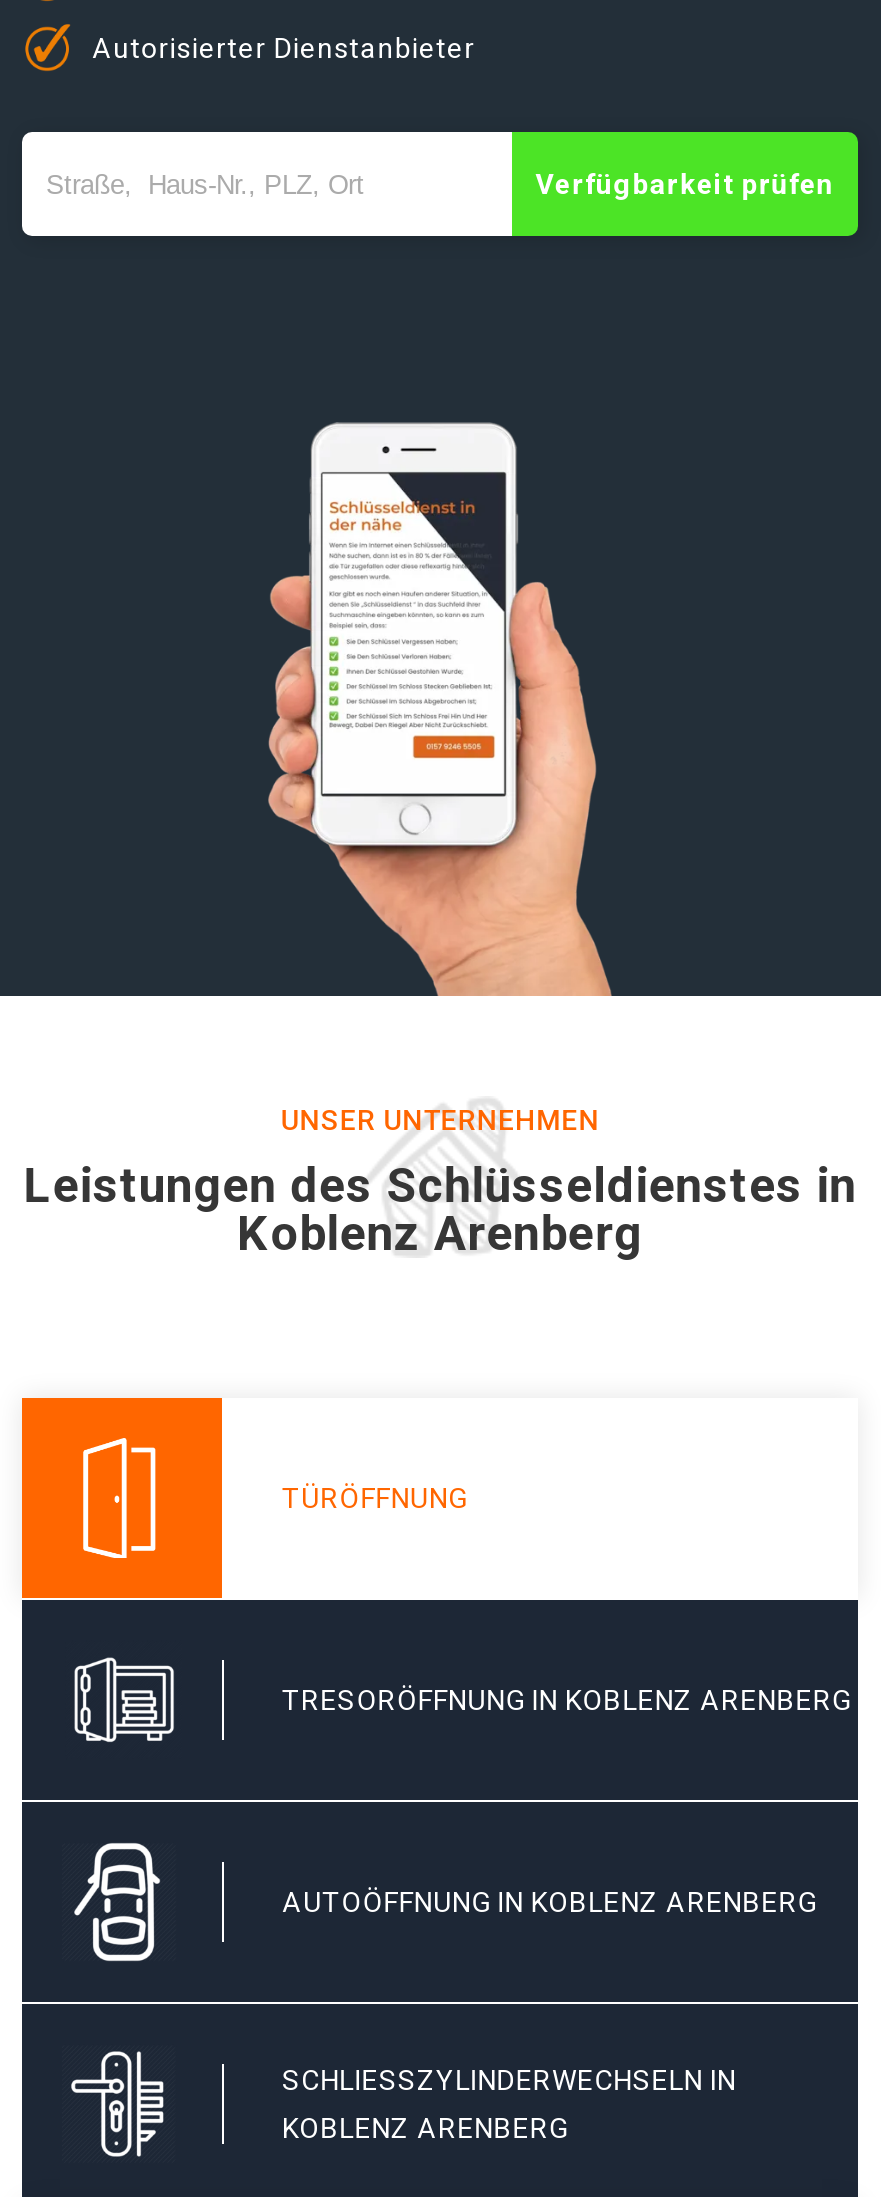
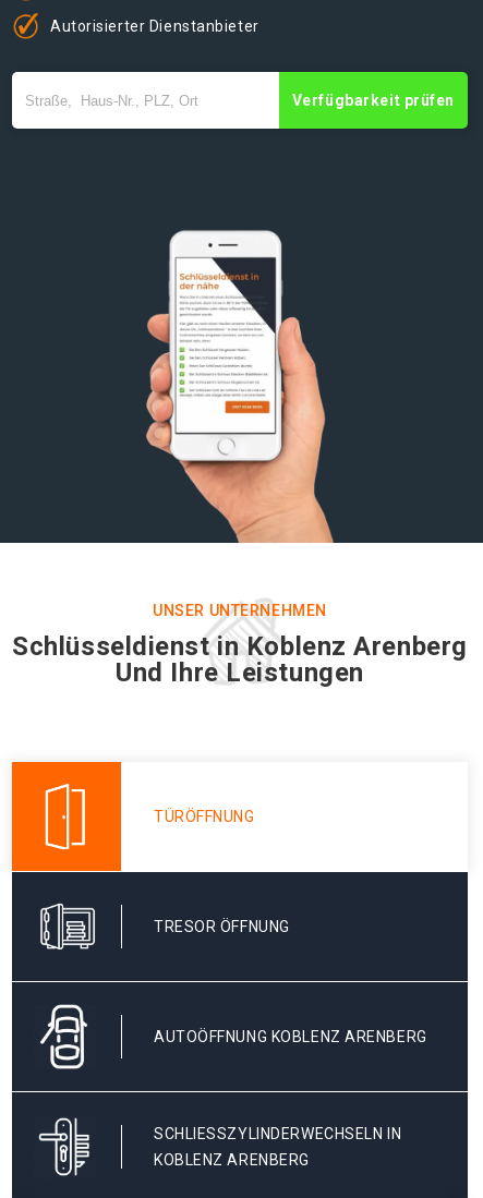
- Leistungen des Schlüsseldienstes in
- Koblenz Arenberg
+ Schlüsseldienst in Koblenz Arenberg
+ Und Ihre Leistungen

- TRESORÖFFNUNG IN KOBLENZ ARENBERG
+ TRESOR ÖFFNUNG

- AUTOÖFFNUNG IN KOBLENZ ARENBERG
+ AUTOÖFFNUNG KOBLENZ ARENBERG
